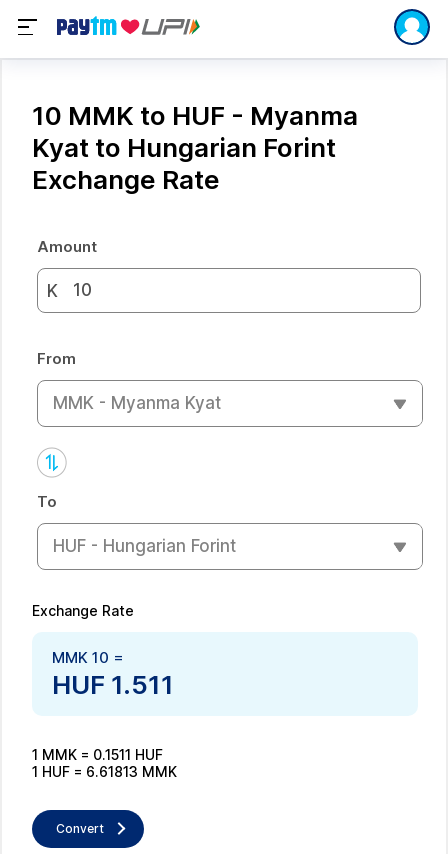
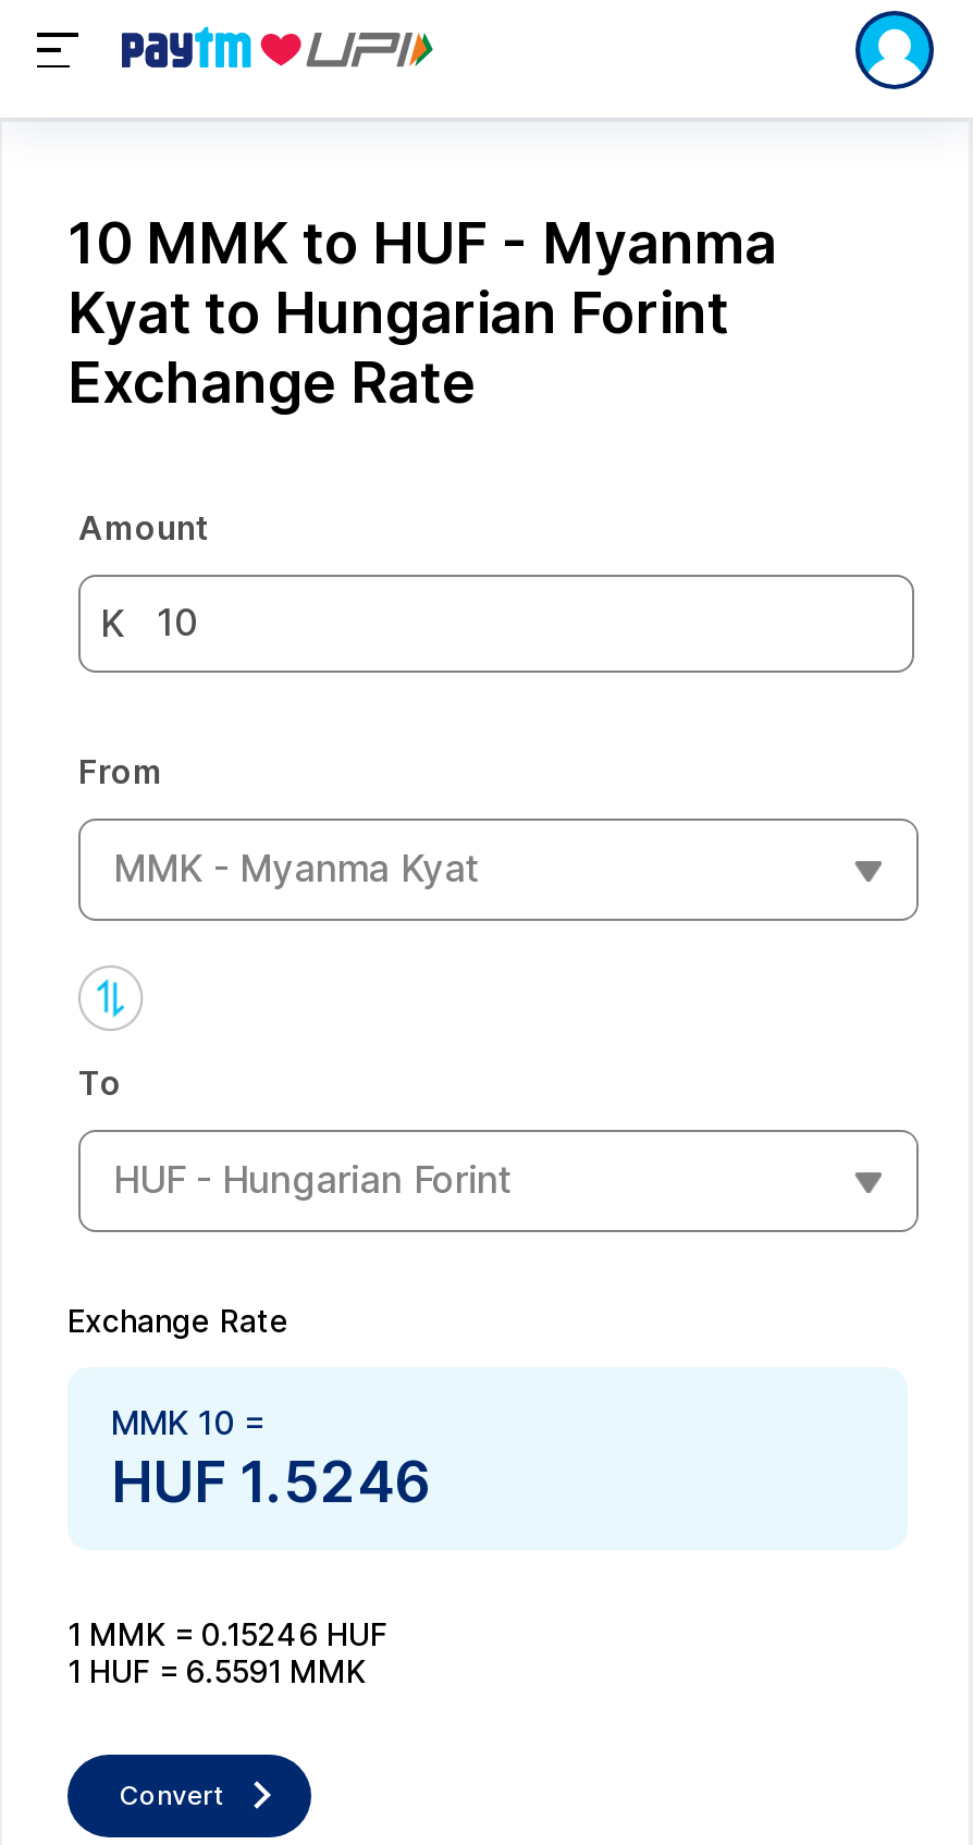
- HUF 1.511
+ HUF 1.5246

- 1 MMK = 0.1511 HUF
+ 1 MMK = 0.15246 HUF

- 1 HUF = 6.61813 MMK
+ 1 HUF = 6.5591 MMK
